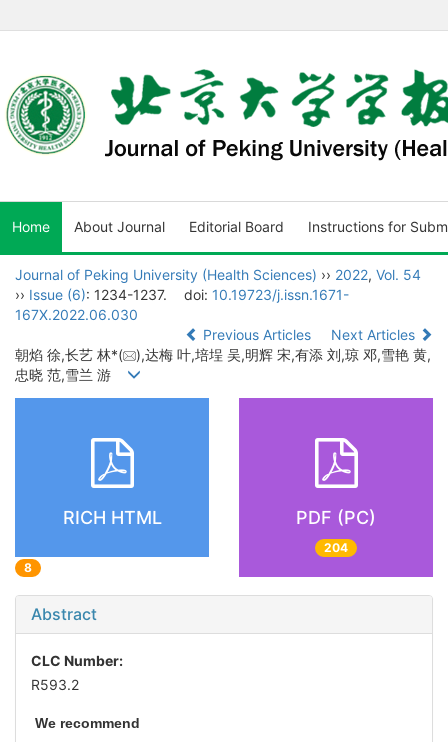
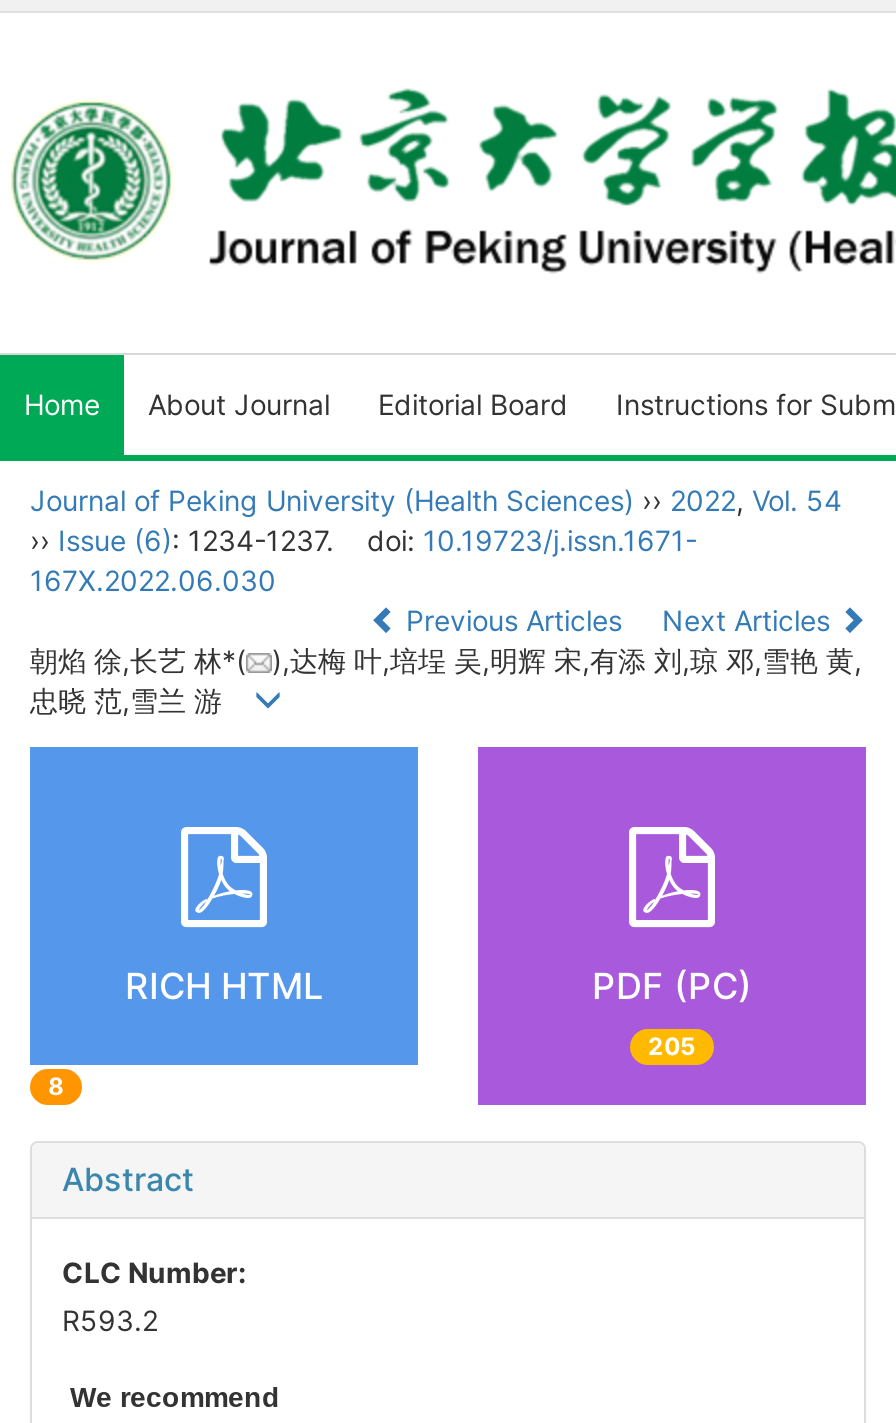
- 204
+ 205
